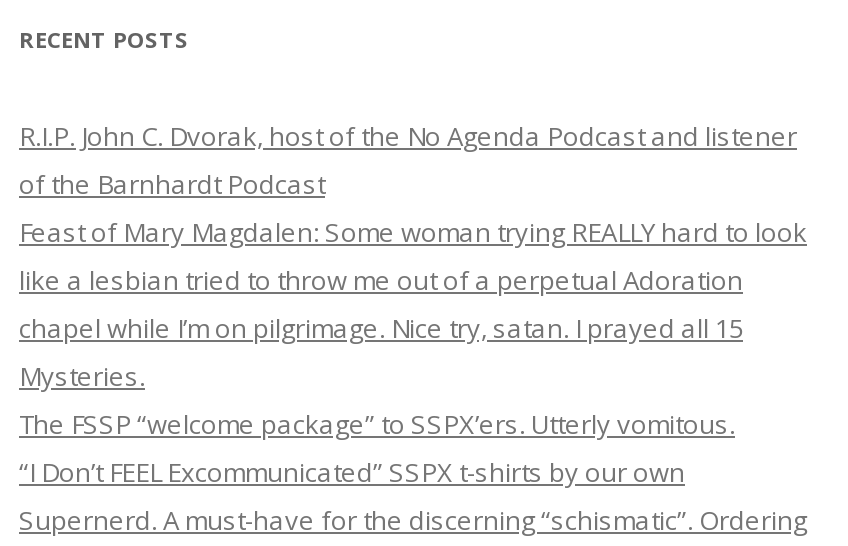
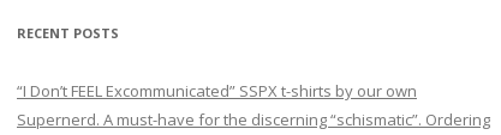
- R.I.P. John C. Dvorak, host of the No Agenda Podcast and listener
- of the Barnhardt Podcast
- Feast of Mary Magdalen: Some woman trying REALLY hard to look
- like a lesbian tried to throw me out of a perpetual Adoration
- chapel while I’m on pilgrimage. Nice try, satan. I prayed all 15
- Mysteries.
- The FSSP “welcome package” to SSPX’ers. Utterly vomitous.
